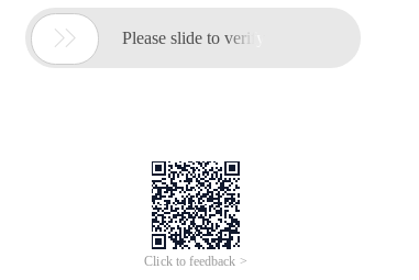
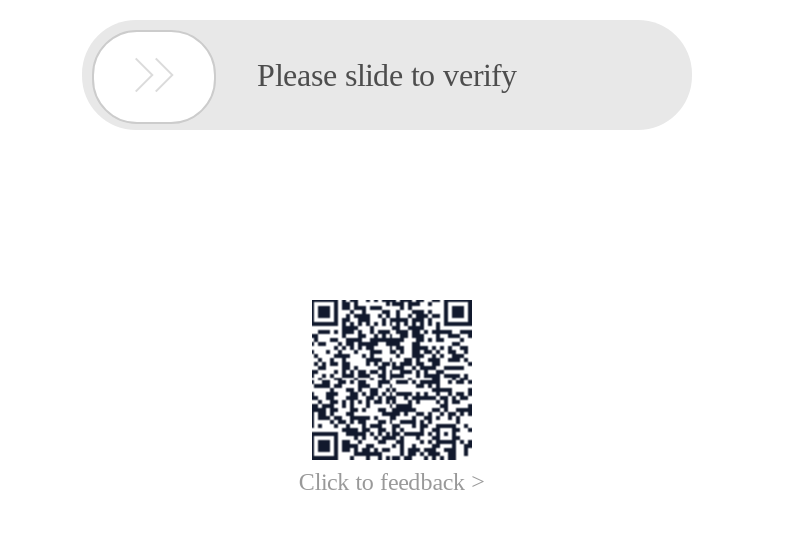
- [image]
+ [image]
